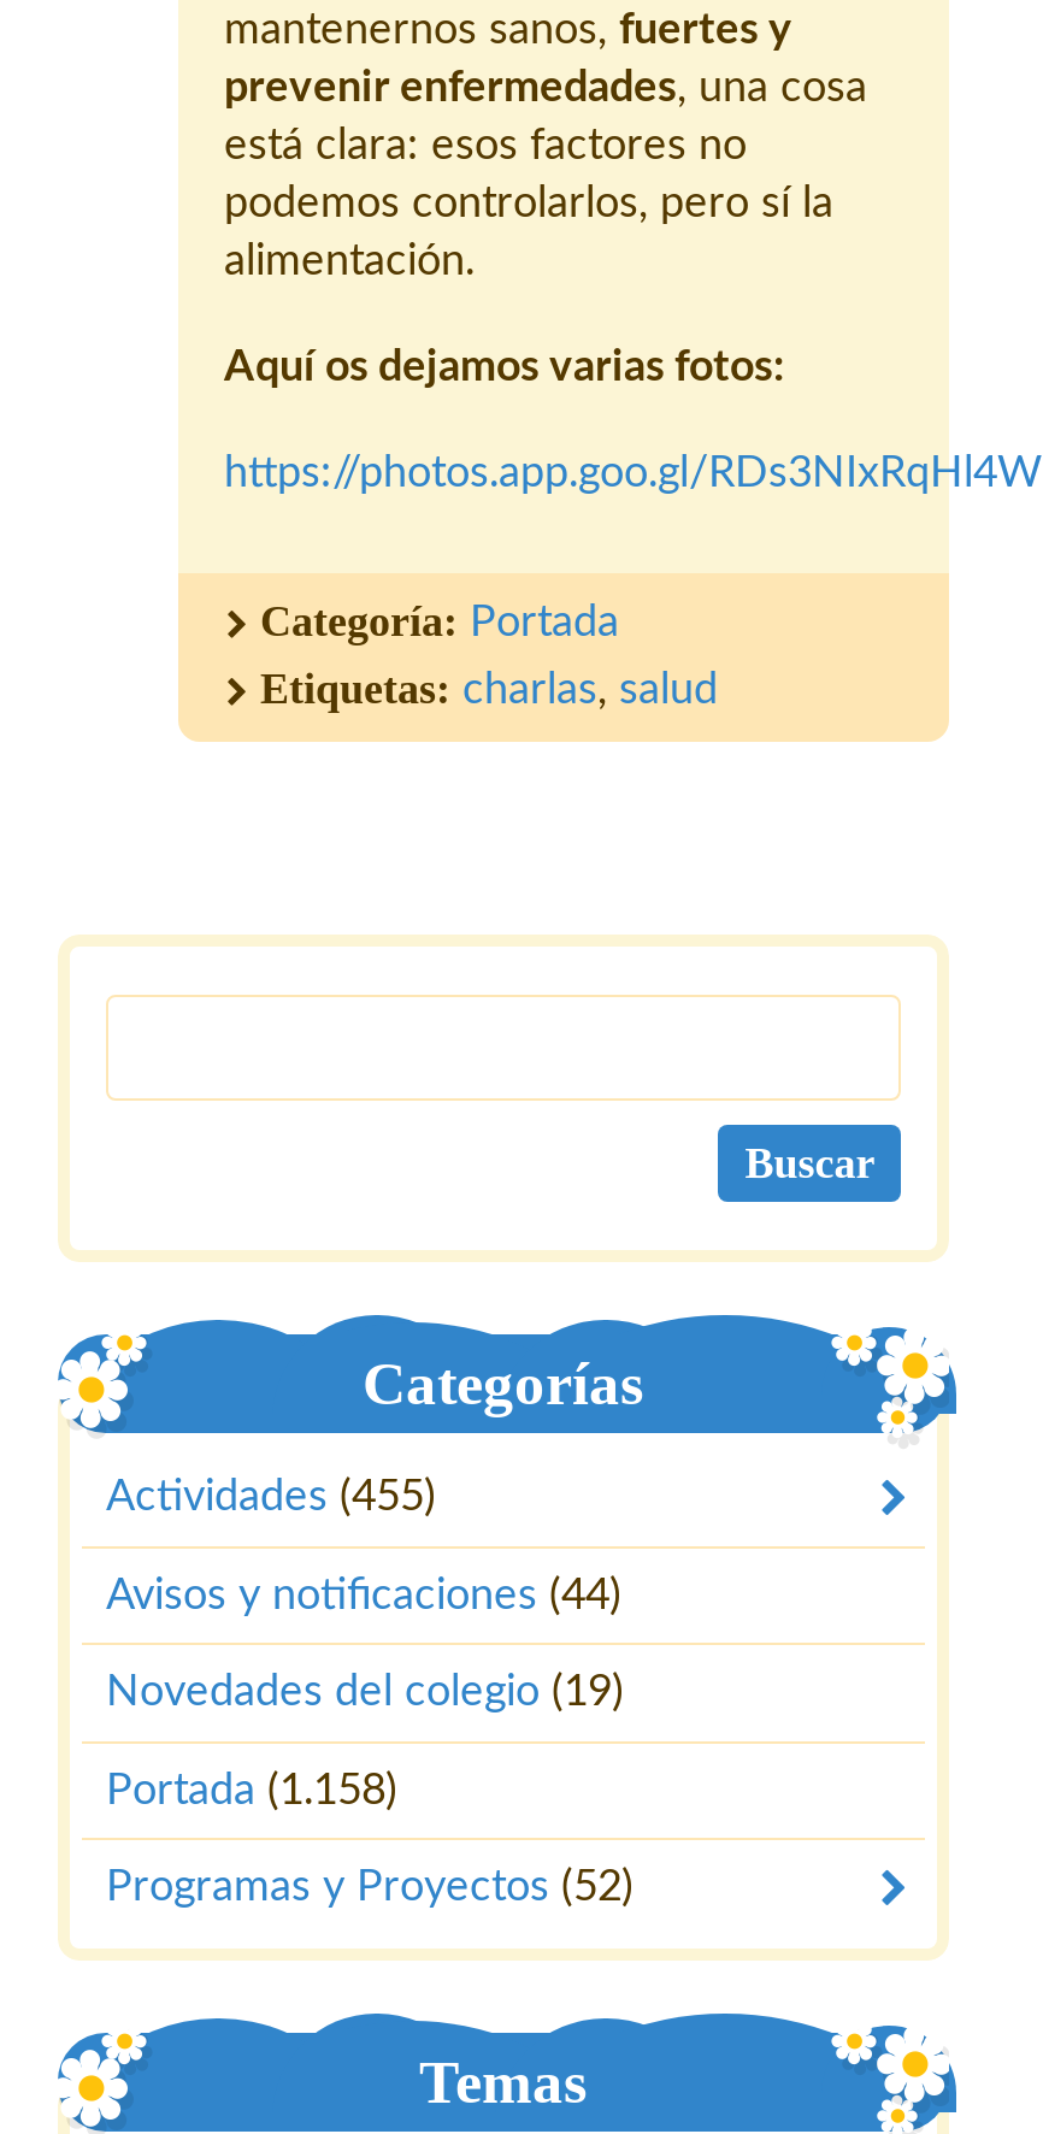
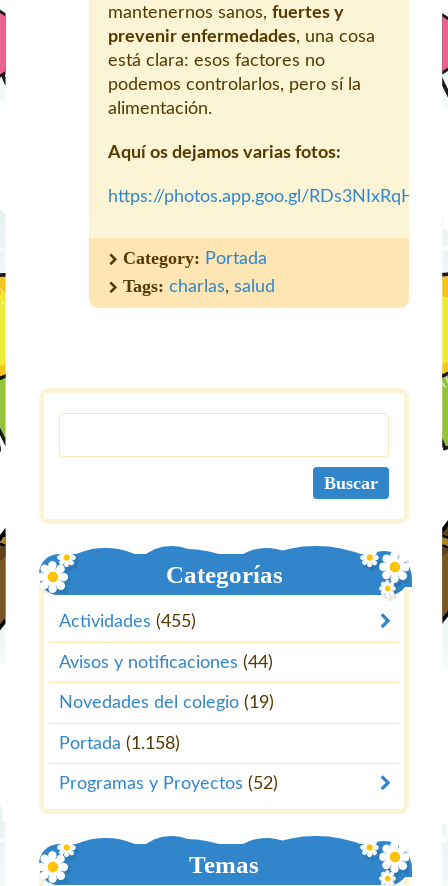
- Categoría: Portada
+ Category: Portada

- Etiquetas: charlas, salud
+ Tags: charlas, salud
